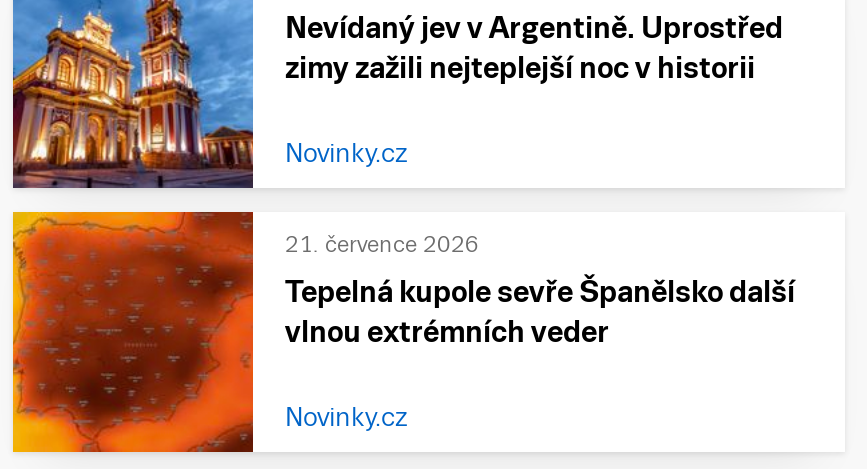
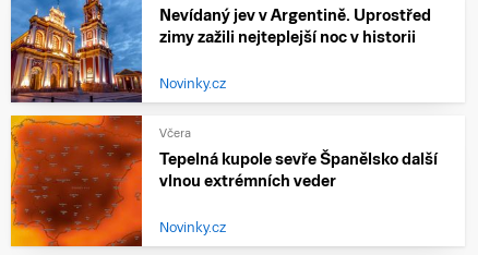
- 21. července 2026
+ Včera
